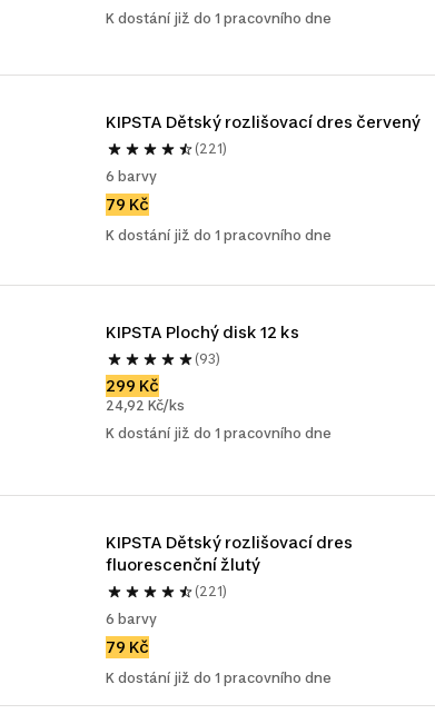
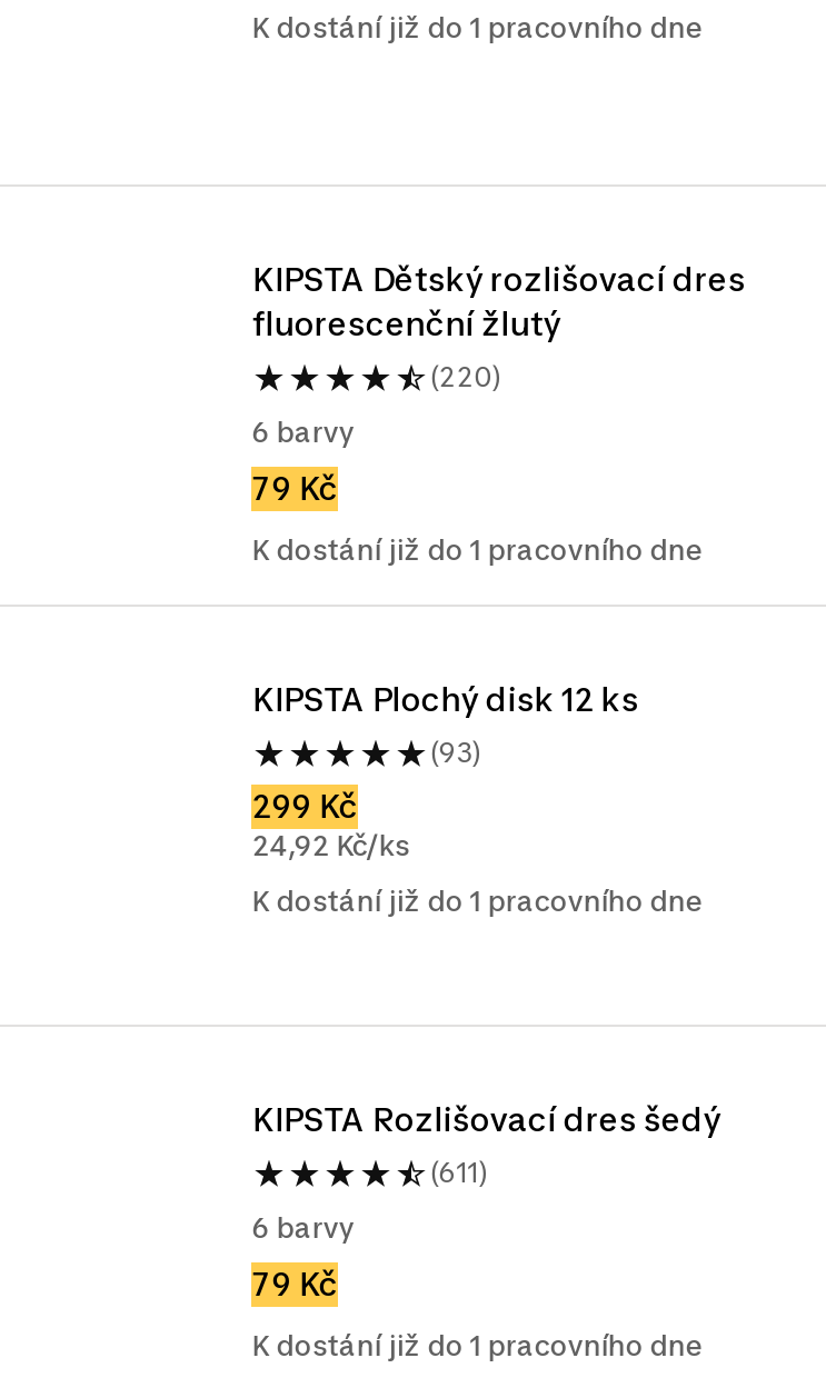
- KIPSTA Dětský rozlišovací dres červený

- (221)
+ (220)

moved down: 6 barvy | 79 Kč | K dostání již do 1 pracovního dne

moved down: KIPSTA Plochý disk 12 ks | (93) | 299 Kč | 24,92 Kč/ks | K dostání již do 1 pracovního dne

+ KIPSTA Rozlišovací dres šedý

moved up: KIPSTA Dětský rozlišovací dres | fluorescenční žlutý

- (221)
+ (611)
